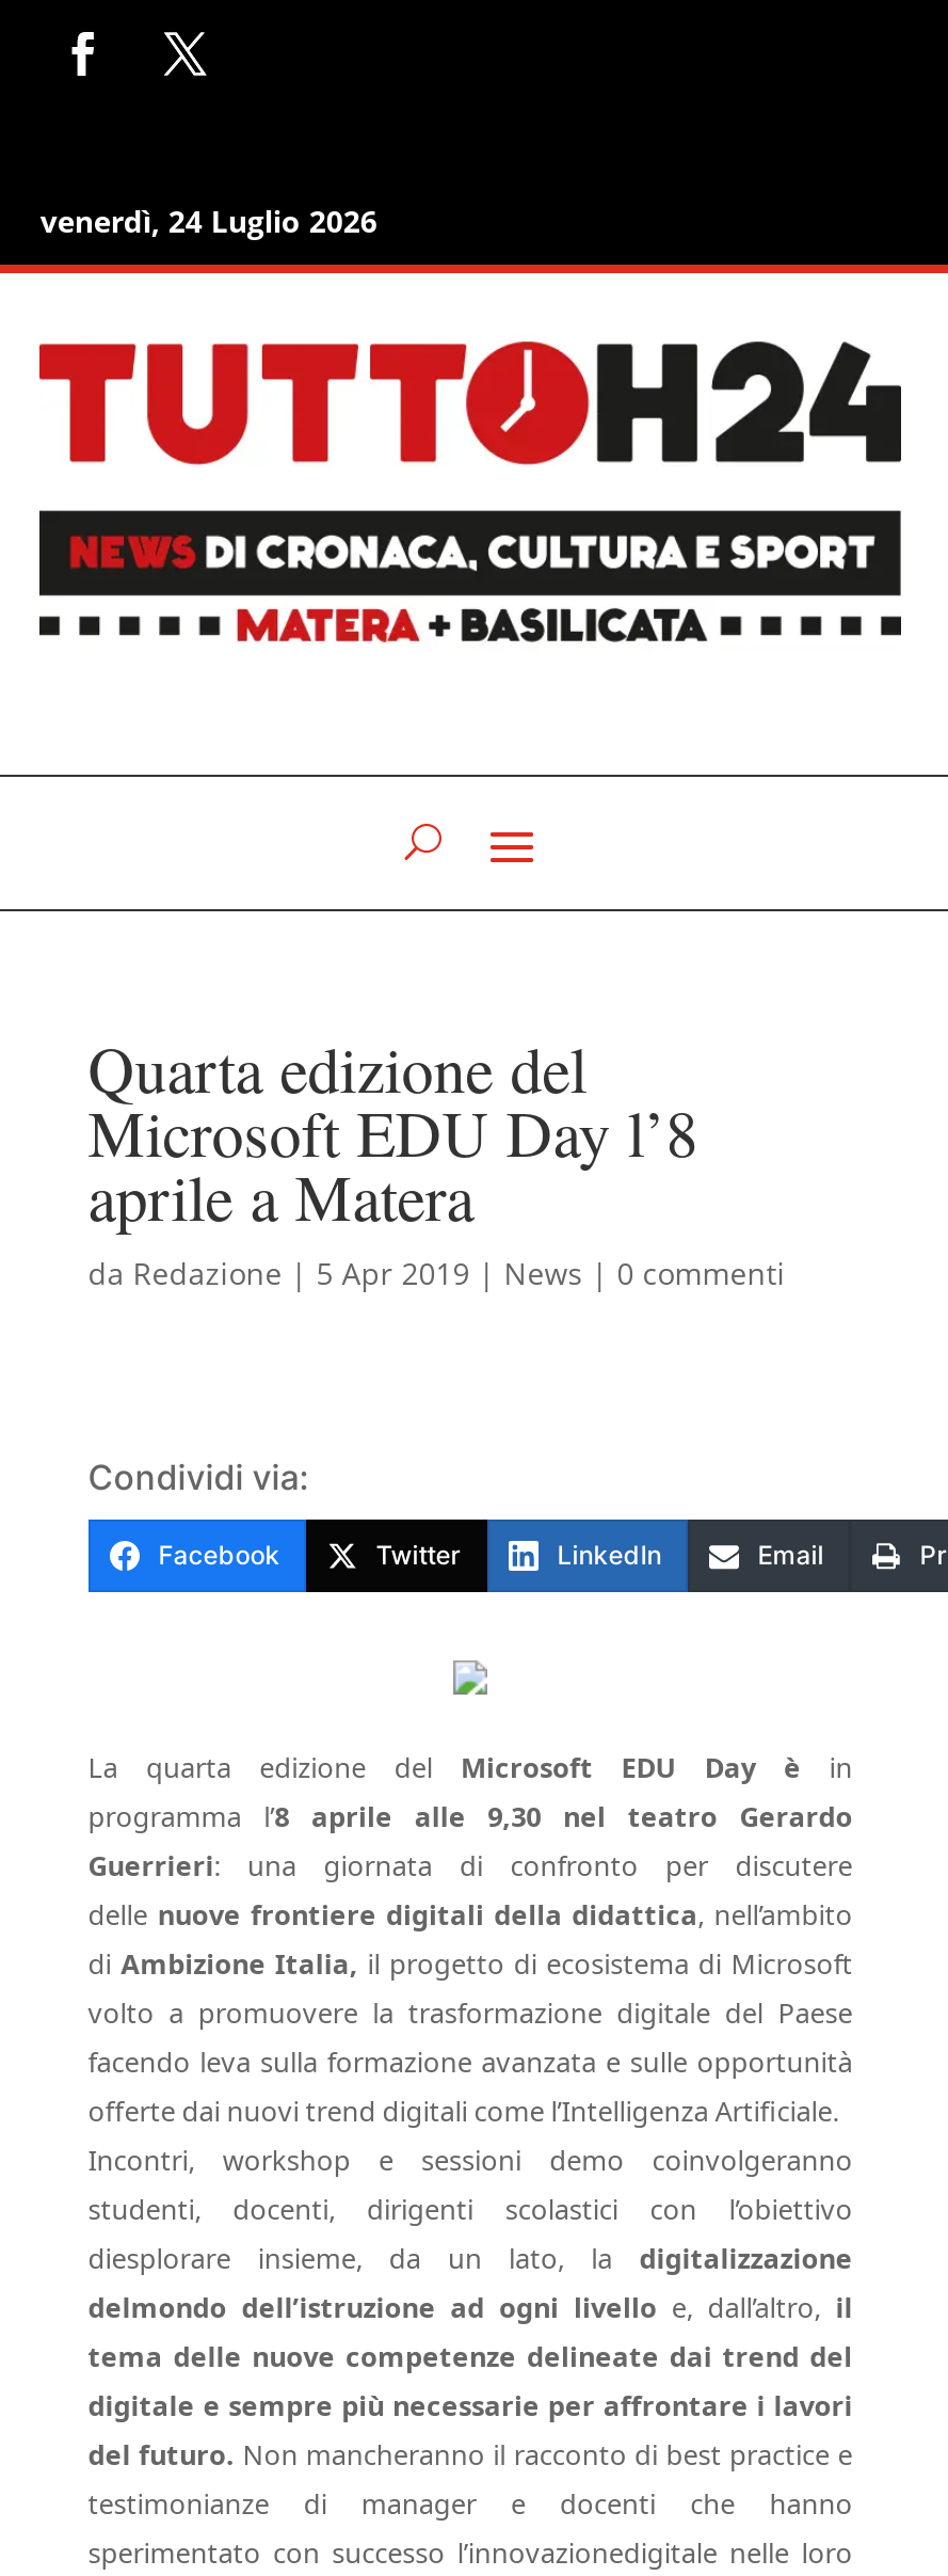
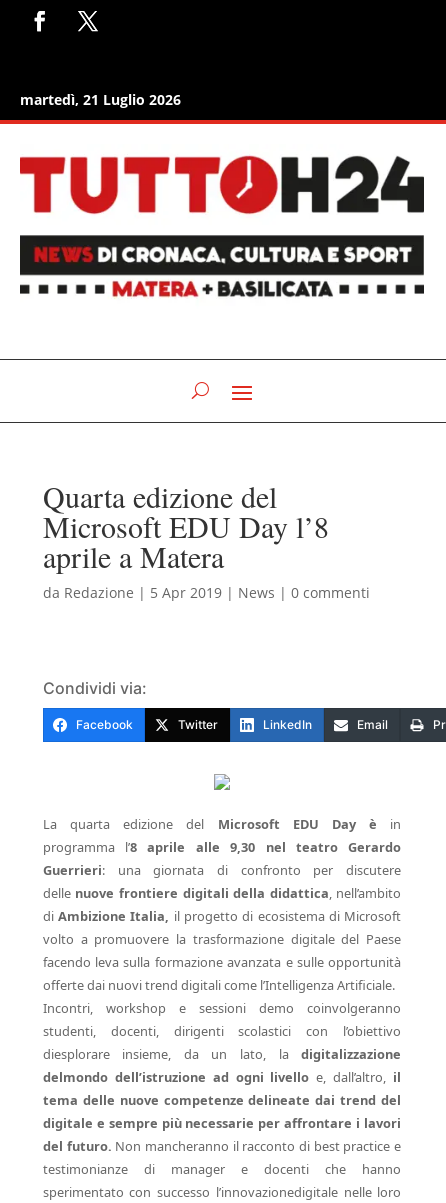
- venerdì, 24 Luglio 2026
+ martedì, 21 Luglio 2026
